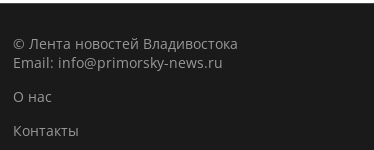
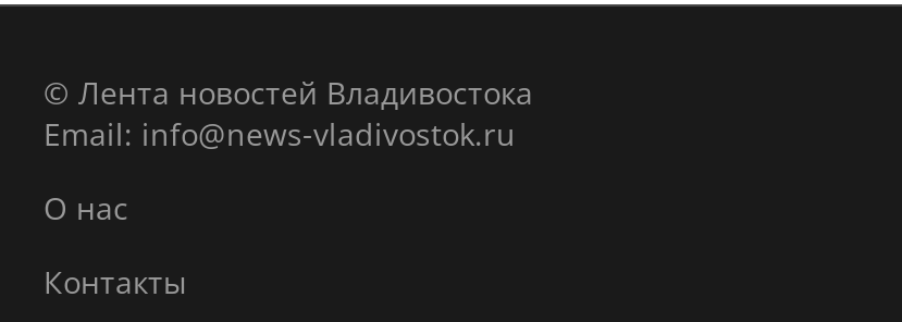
- Email: info@primorsky-news.ru
+ Email: info@news-vladivostok.ru
